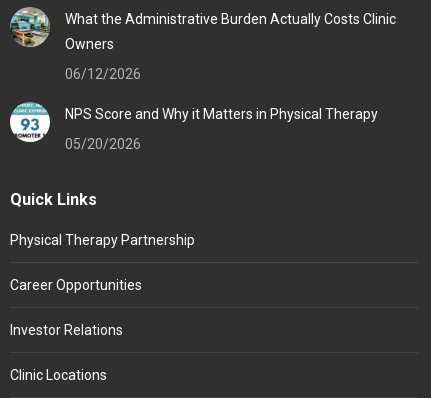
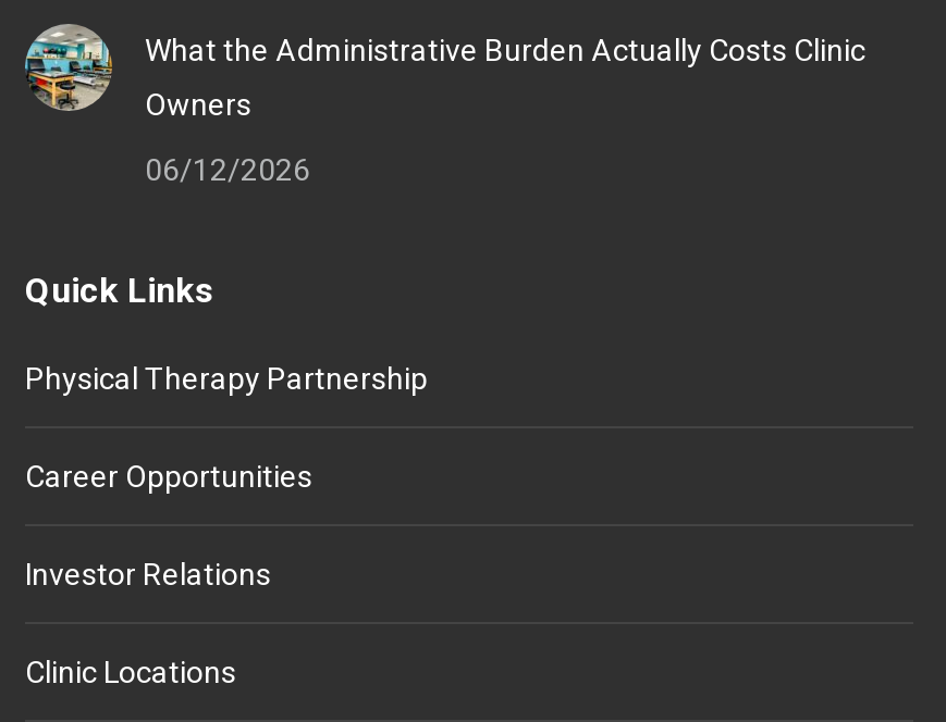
- [image]
- NPS Score and Why it Matters in Physical Therapy
- 05/20/2026
